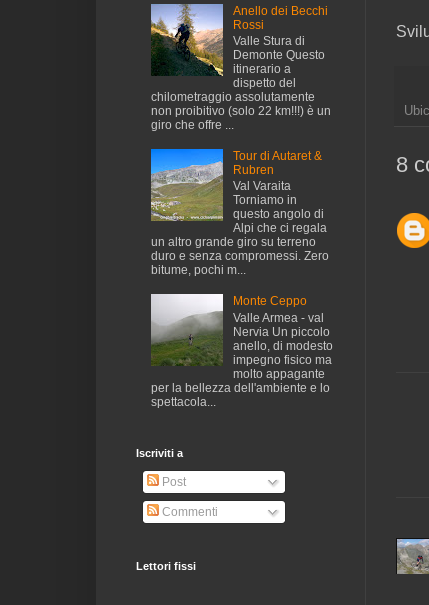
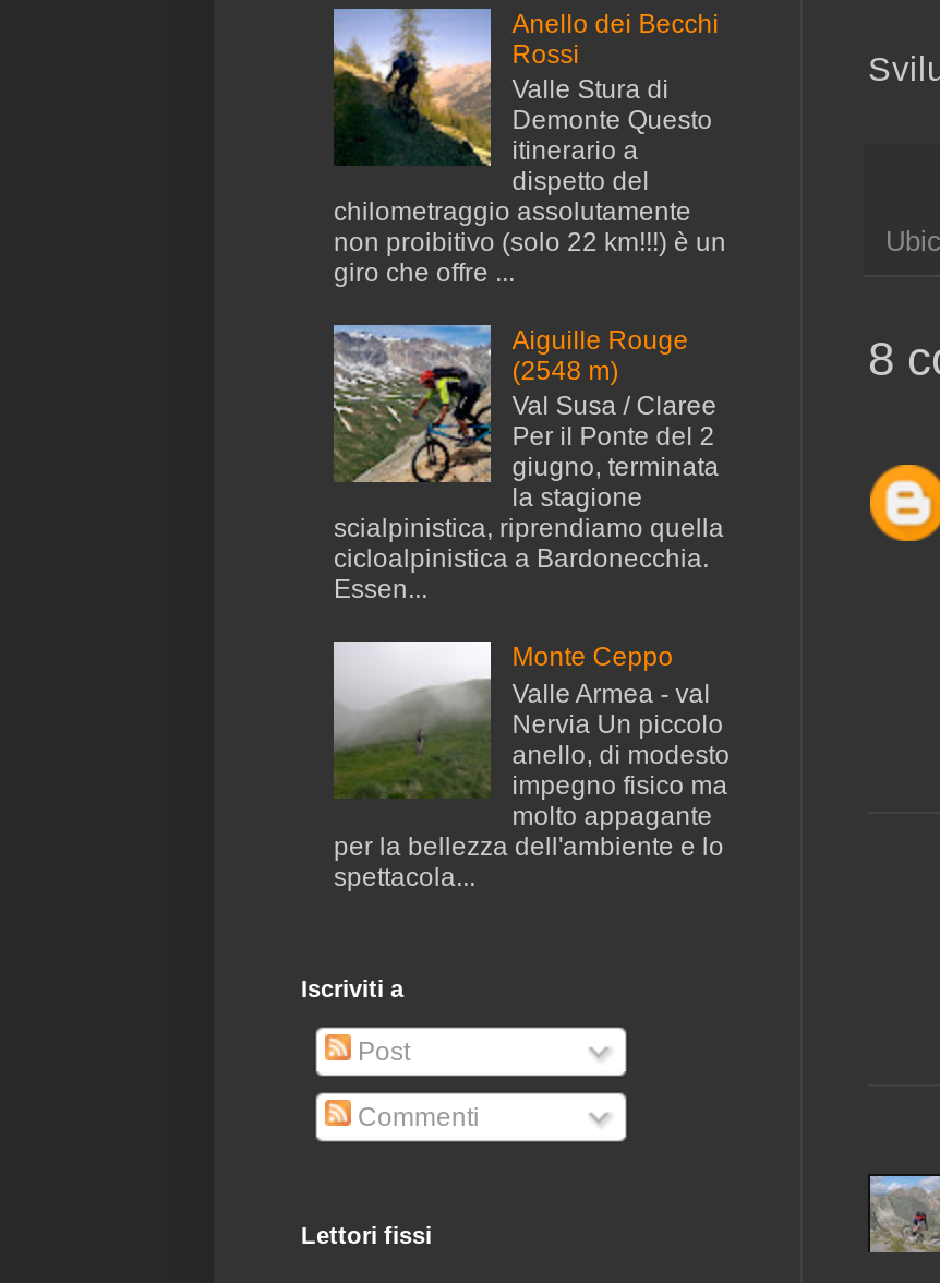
- [image]
- Tour di Autaret &
- Rubren
- Val Varaita
- Torniamo in
- questo angolo di
- Alpi che ci regala
- un altro grande giro su terreno
- duro e senza compromessi. Zero
- bitume, pochi m...
+ [image]
+ Aiguille Rouge
+ (2548 m)
+ Val Susa / Claree
+ Per il Ponte del 2
+ giugno, terminata
+ la stagione
+ scialpinistica, riprendiamo quella
+ cicloalpinistica a Bardonecchia.
+ Essen...
